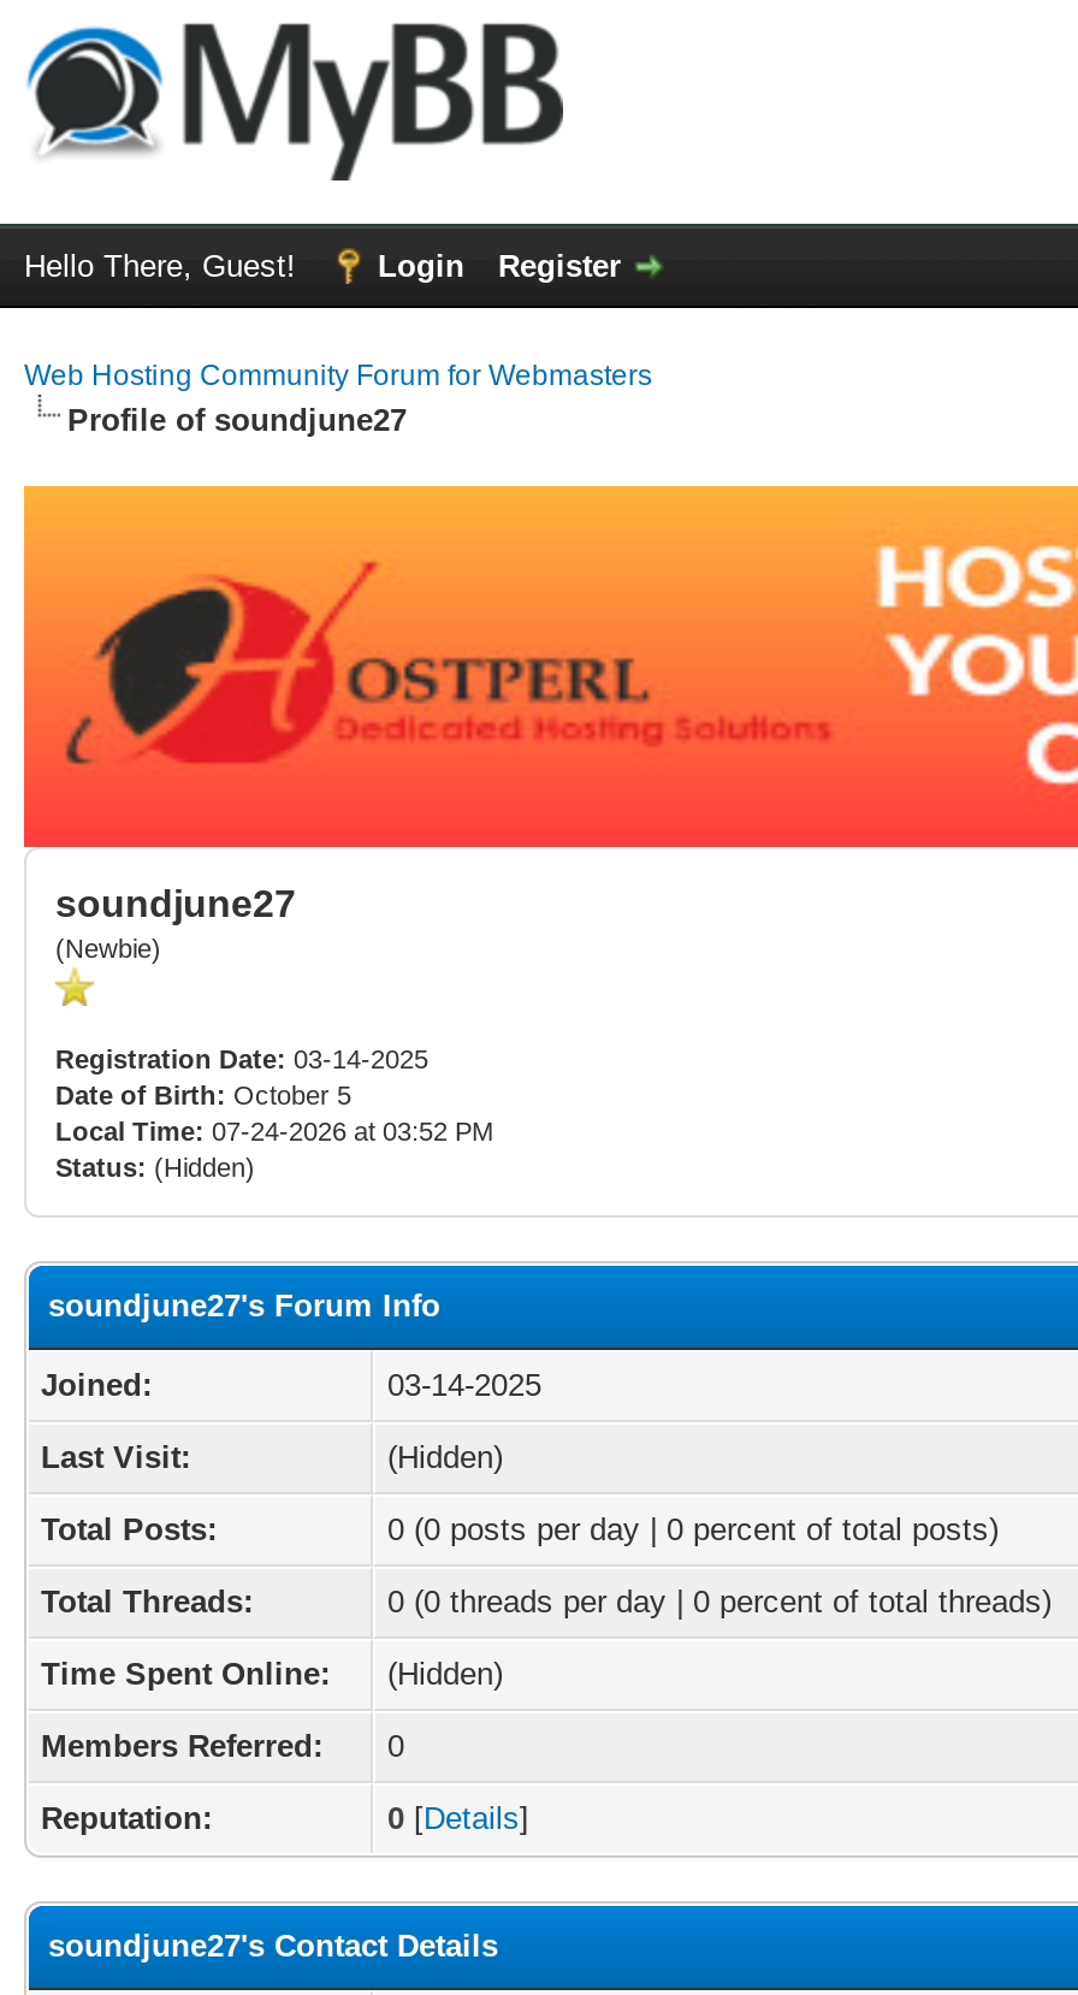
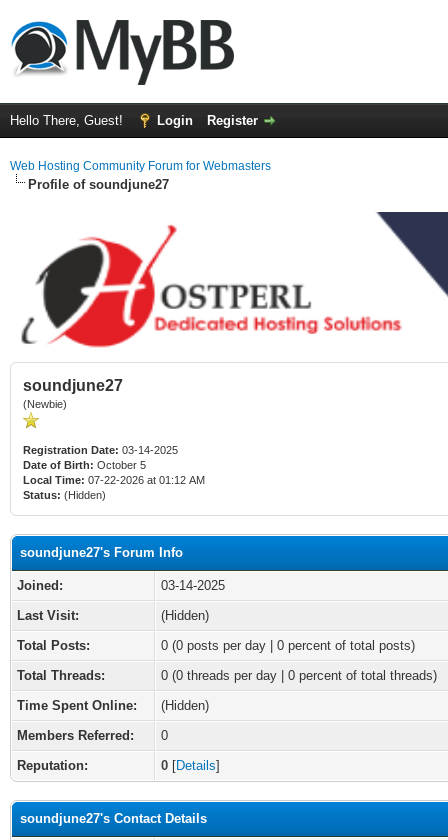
- [image]
+ [image]

- Local Time: 07-24-2026 at 03:52 PM
+ Local Time: 07-22-2026 at 01:12 AM
